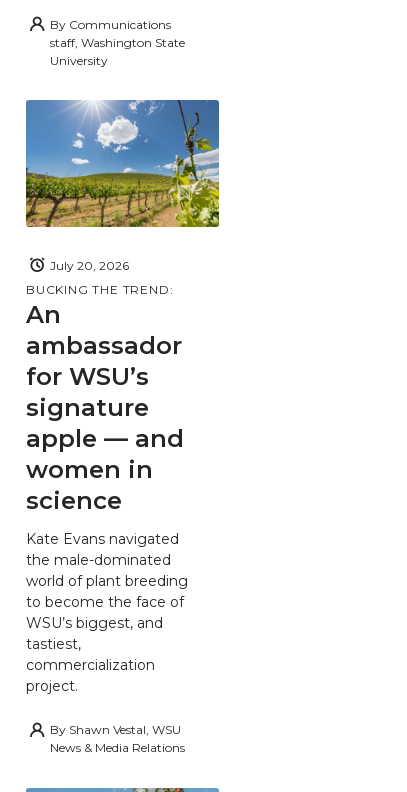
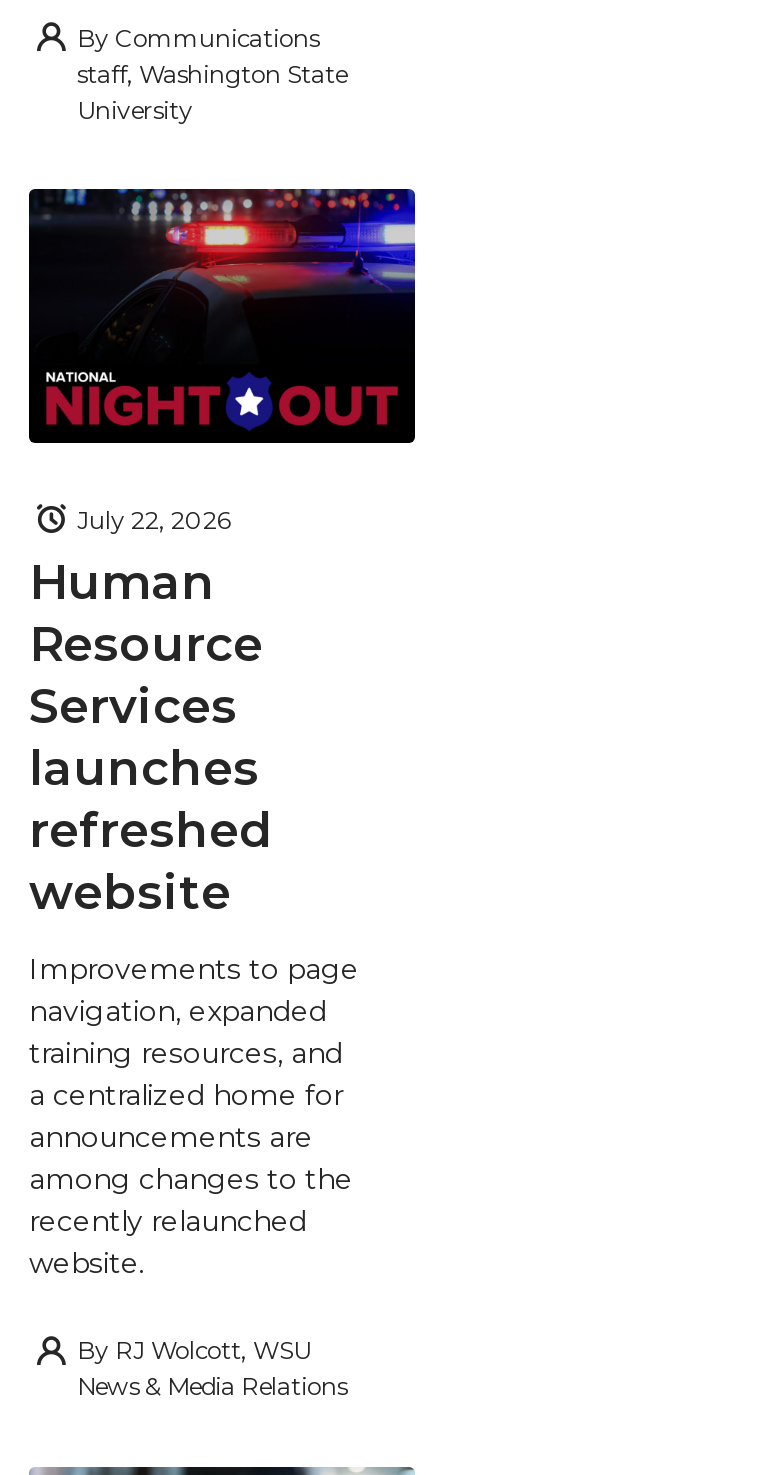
- [image]
- July 20, 2026
+ [image]
+ July 22, 2026

- BUCKING THE TREND:
- An
- ambassador
- for WSU’s
- signature
- apple — and
- women in
- science
+ Human
+ Resource
+ Services
+ launches
+ refreshed
+ website

- Kate Evans navigated
- the male-dominated
- world of plant breeding
- to become the face of
- WSU’s biggest, and
- tastiest,
- commercialization
- project.
+ Improvements to page
+ navigation, expanded
+ training resources, and
+ a centralized home for
+ announcements are
+ among changes to the
+ recently relaunched
+ website.

- By Shawn Vestal, WSU
+ By RJ Wolcott, WSU
